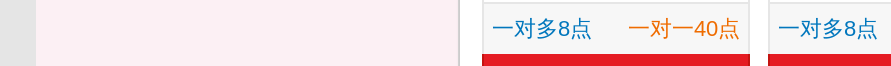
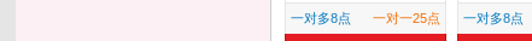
- 一对多8点 一对一40点 一对多8点
+ 一对多8点 一对一25点 一对多8点
